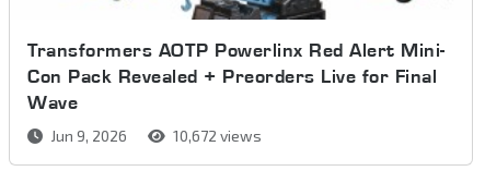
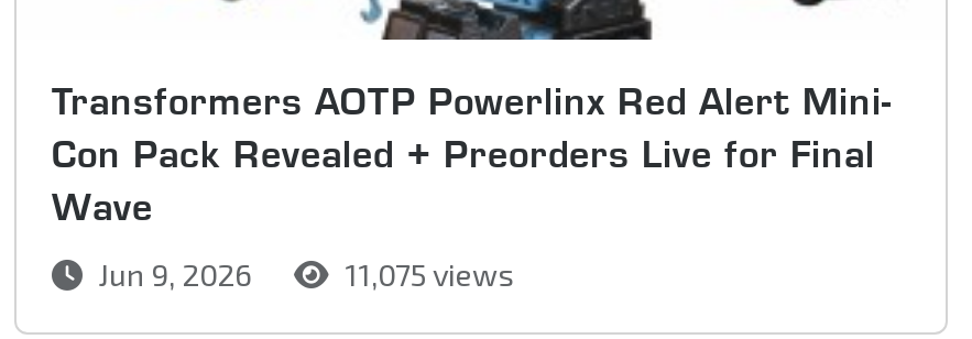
- 10,672 views
+ 11,075 views
